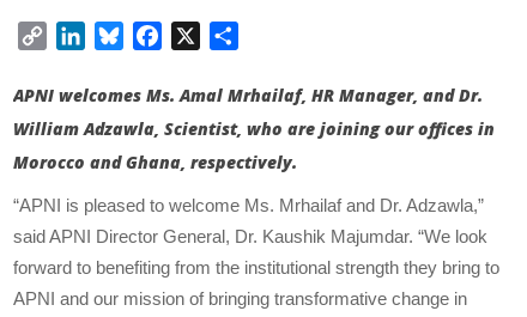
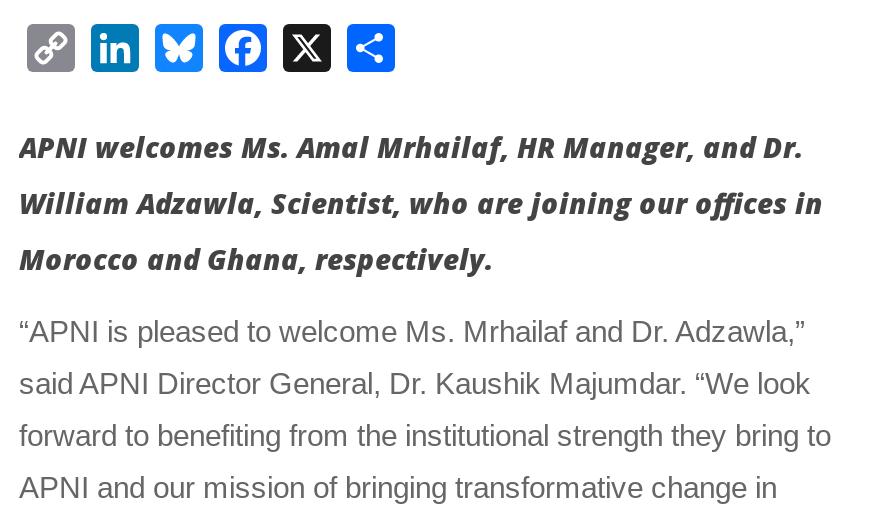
- said APNI Director General, Dr. Kaushik Majumdar. “We look
+ aid APNI Director General, Dr. Kaushik Majumdar. “We look
